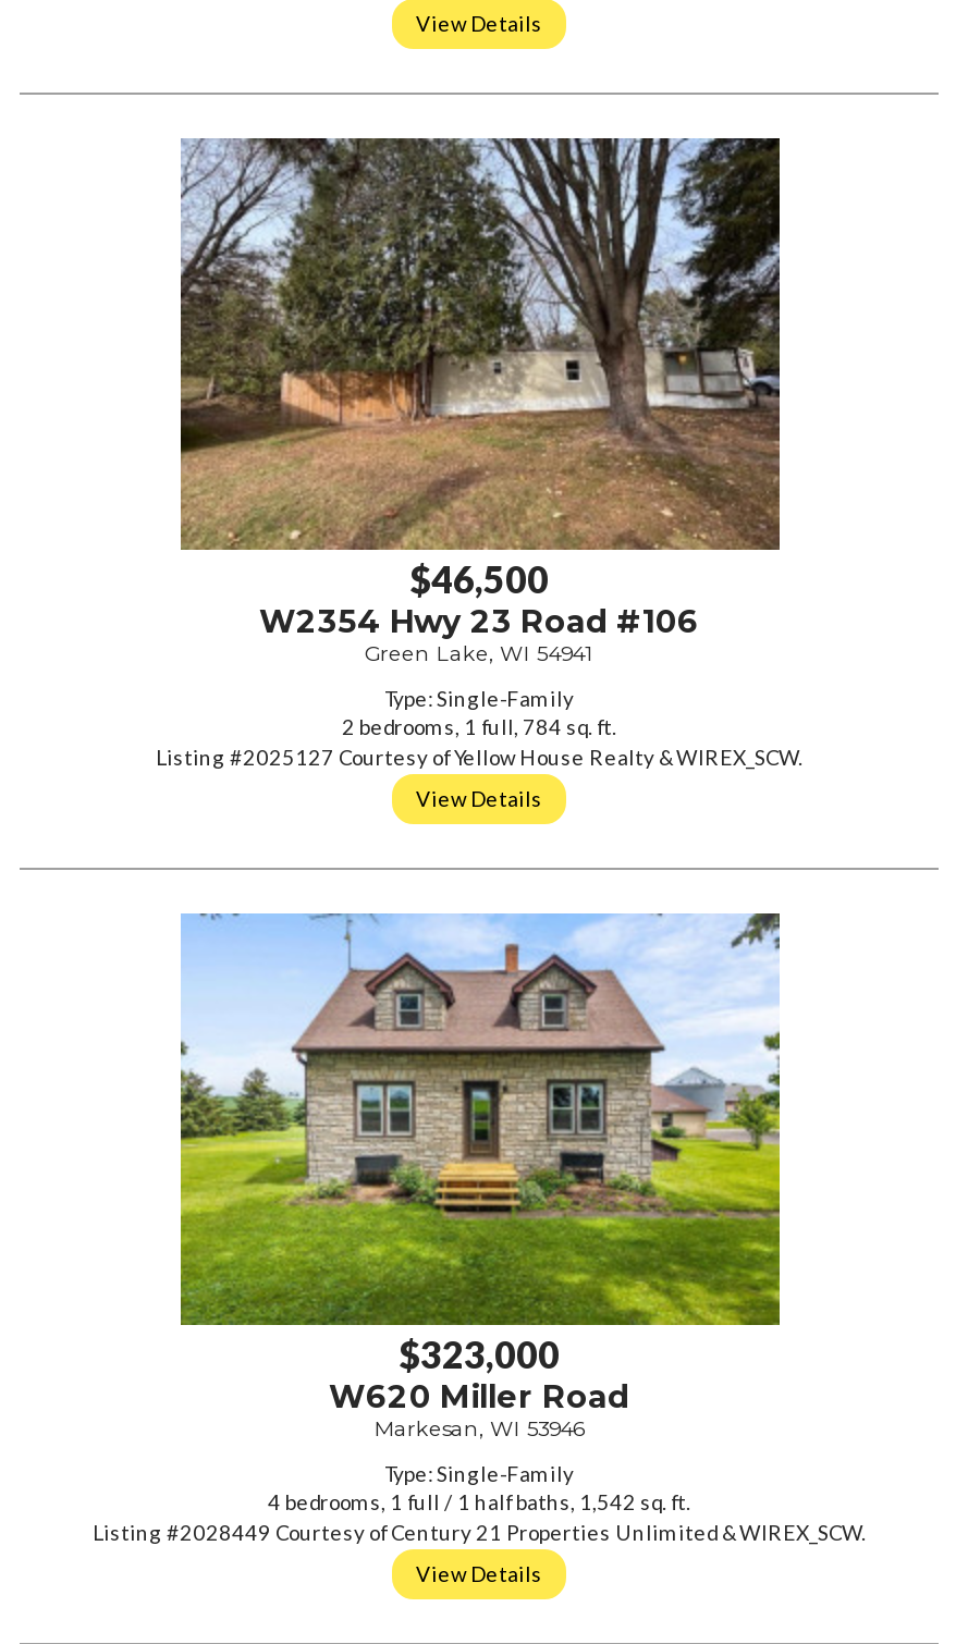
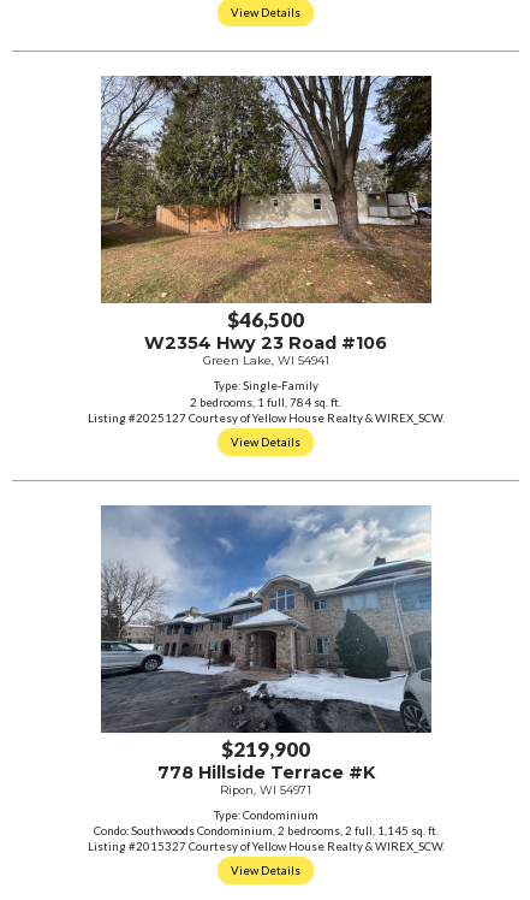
- [image]
- $323,000
- W620 Miller Road
- Markesan, WI 53946
+ [image]
+ $219,900
+ 778 Hillside Terrace #K
+ Ripon, WI 54971

- Type: Single-Family
- 4 bedrooms, 1 full / 1 half baths, 1,542 sq. ft.
- Listing #2028449 Courtesy of Century 21 Properties Unlimited & WIREX_SCW.
+ Type: Condominium
+ Condo: Southwoods Condominium, 2 bedrooms, 2 full, 1,145 sq. ft.
+ Listing #2015327 Courtesy of Yellow House Realty & WIREX_SCW.
